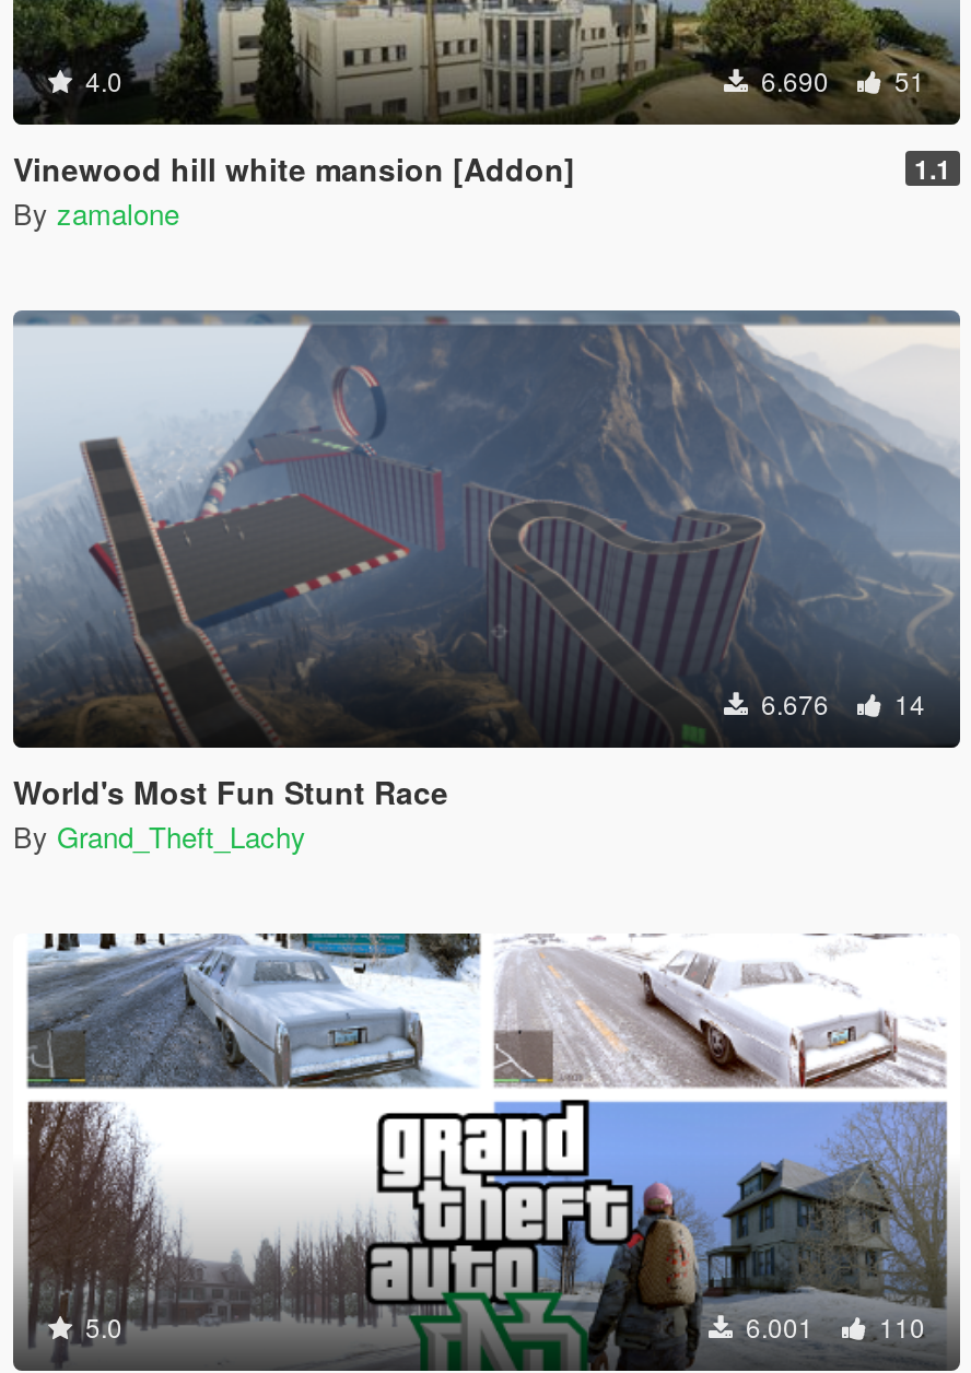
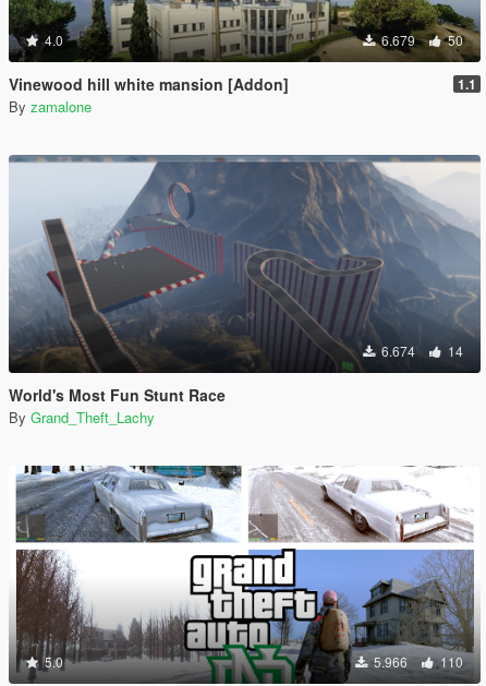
- 6.690
+ 6.679

- 51
+ 50

- 6.676 14
+ 6.674 14

- 6.001 110
+ 5.966 110
